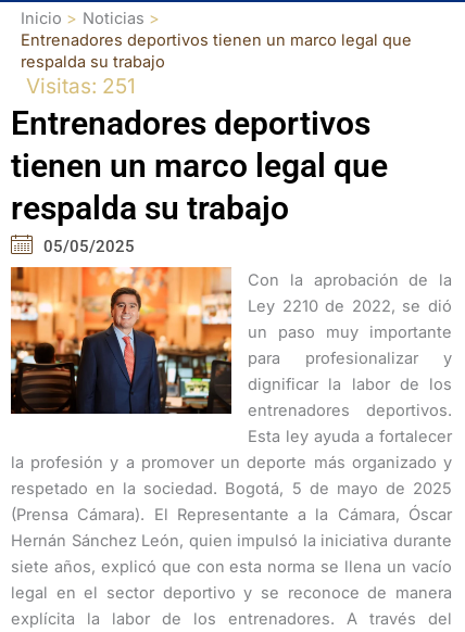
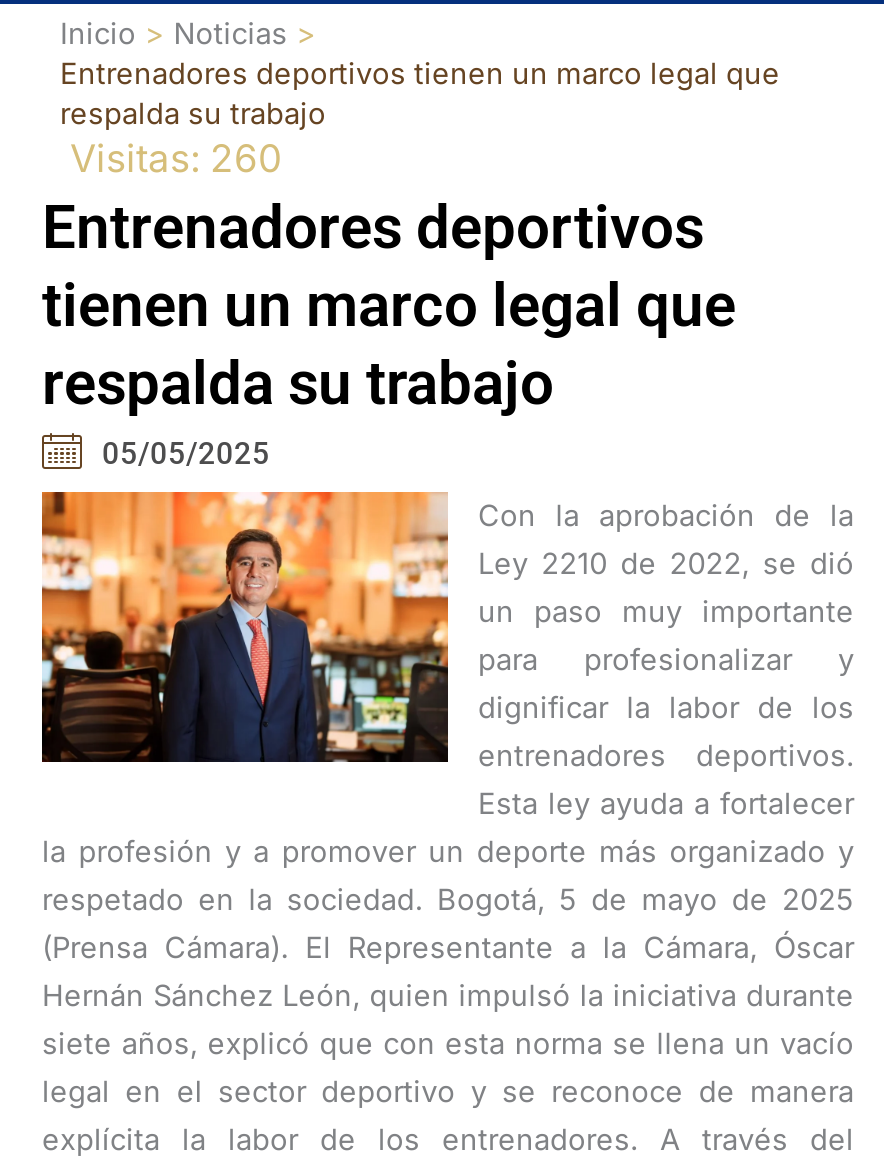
- Visitas: 251
+ Visitas: 260
